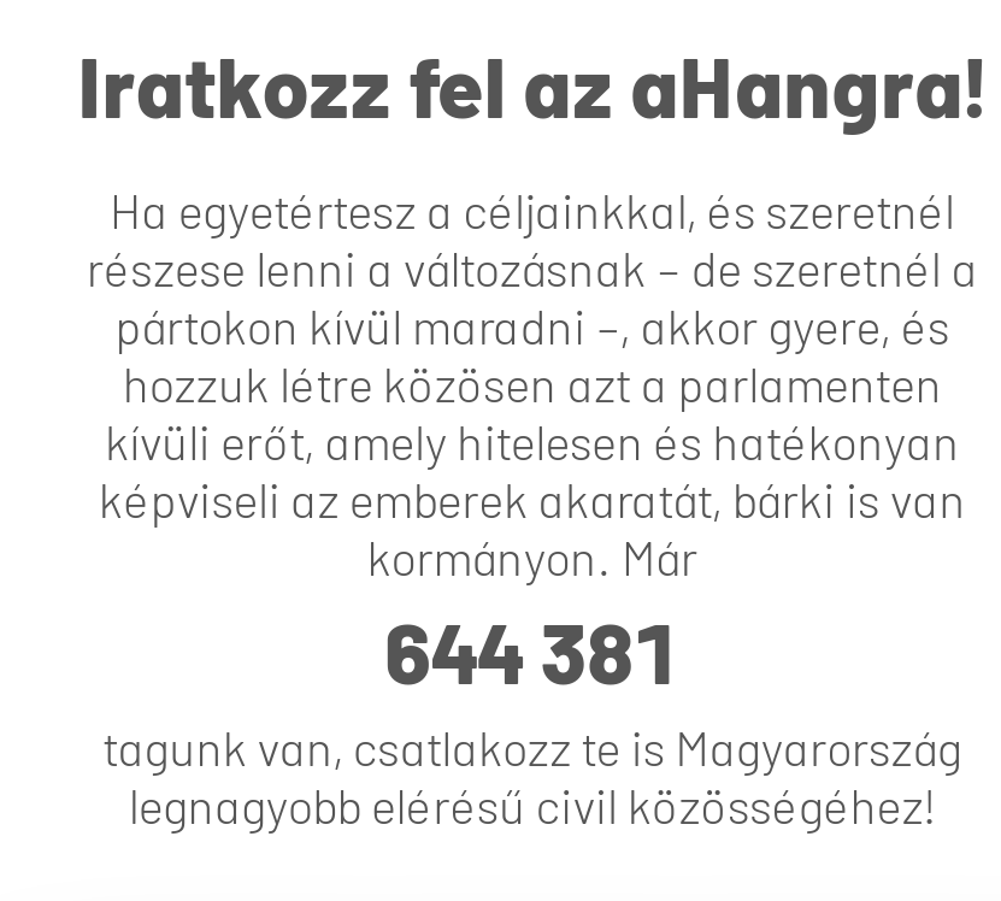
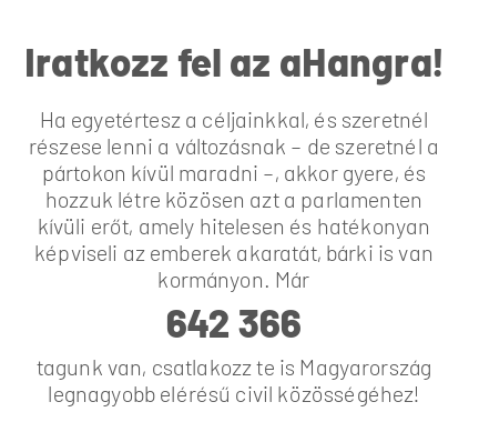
- 644 381
+ 642 366
